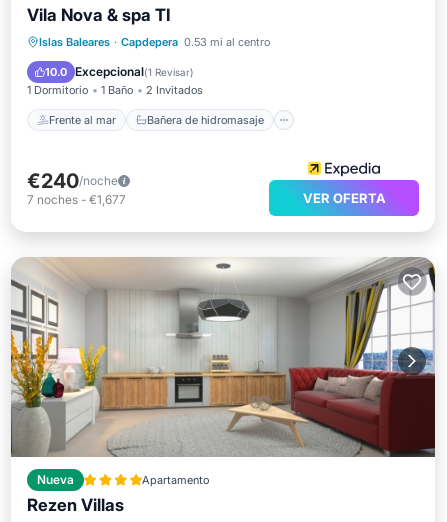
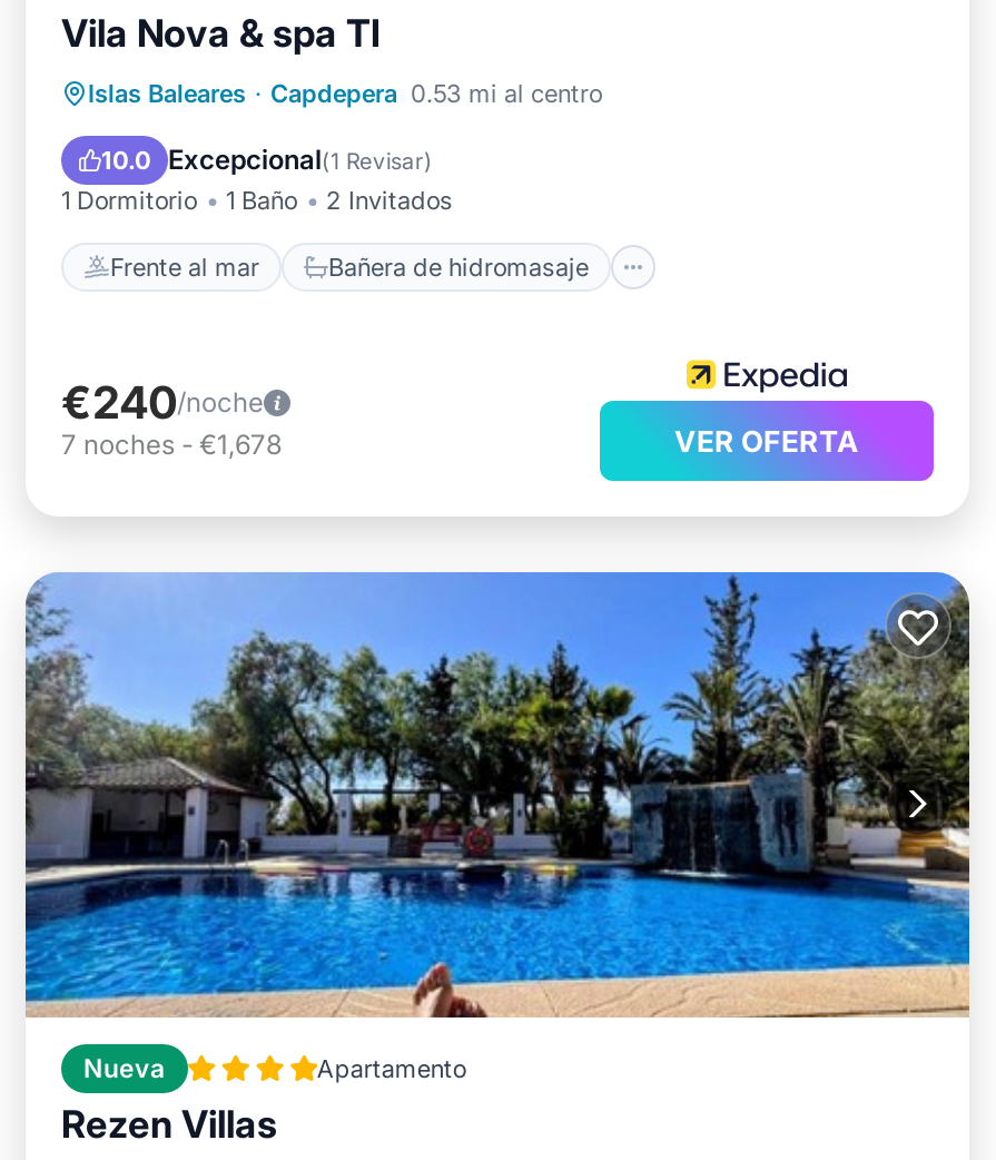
- 7 noches - €1,677
+ 7 noches - €1,678

- [image]
+ [image]
